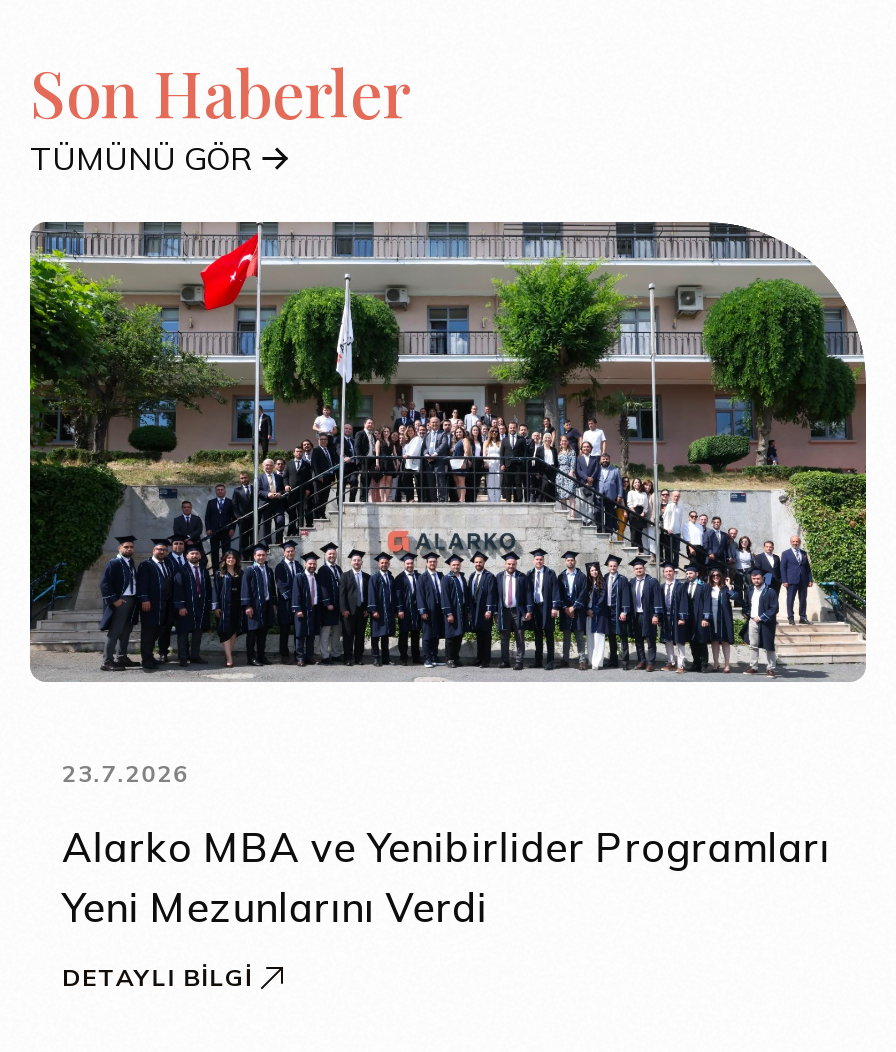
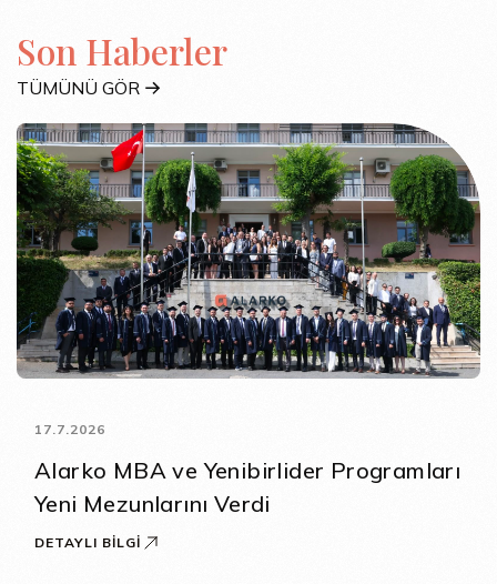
- 23.7.2026
+ 17.7.2026
